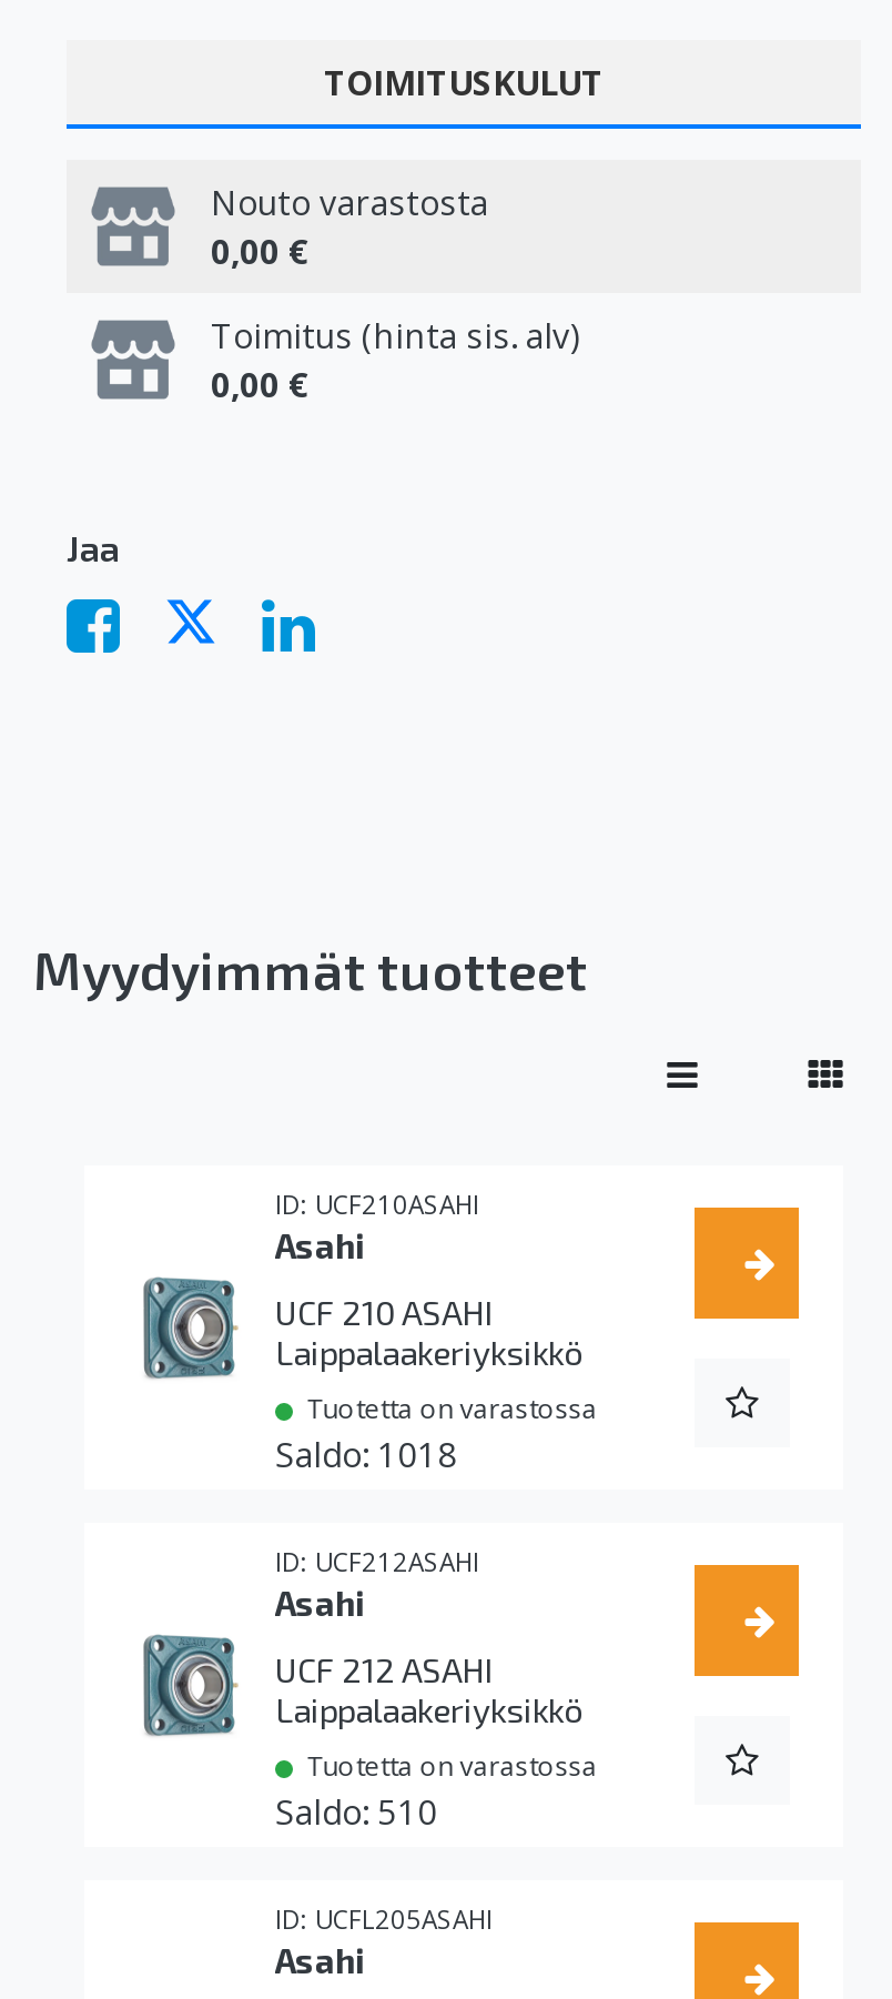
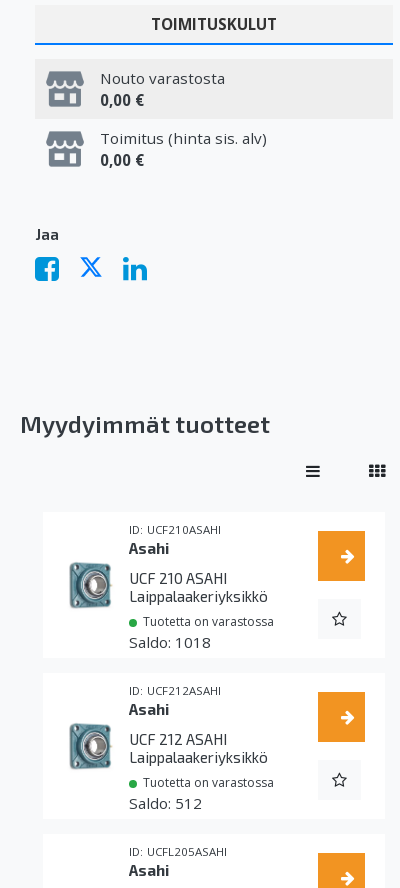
- 510
+ 512
